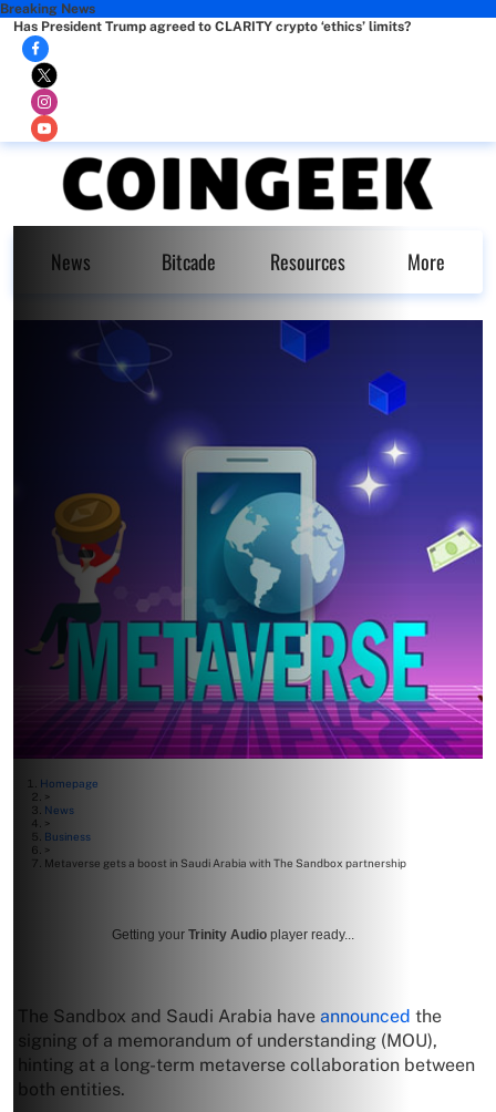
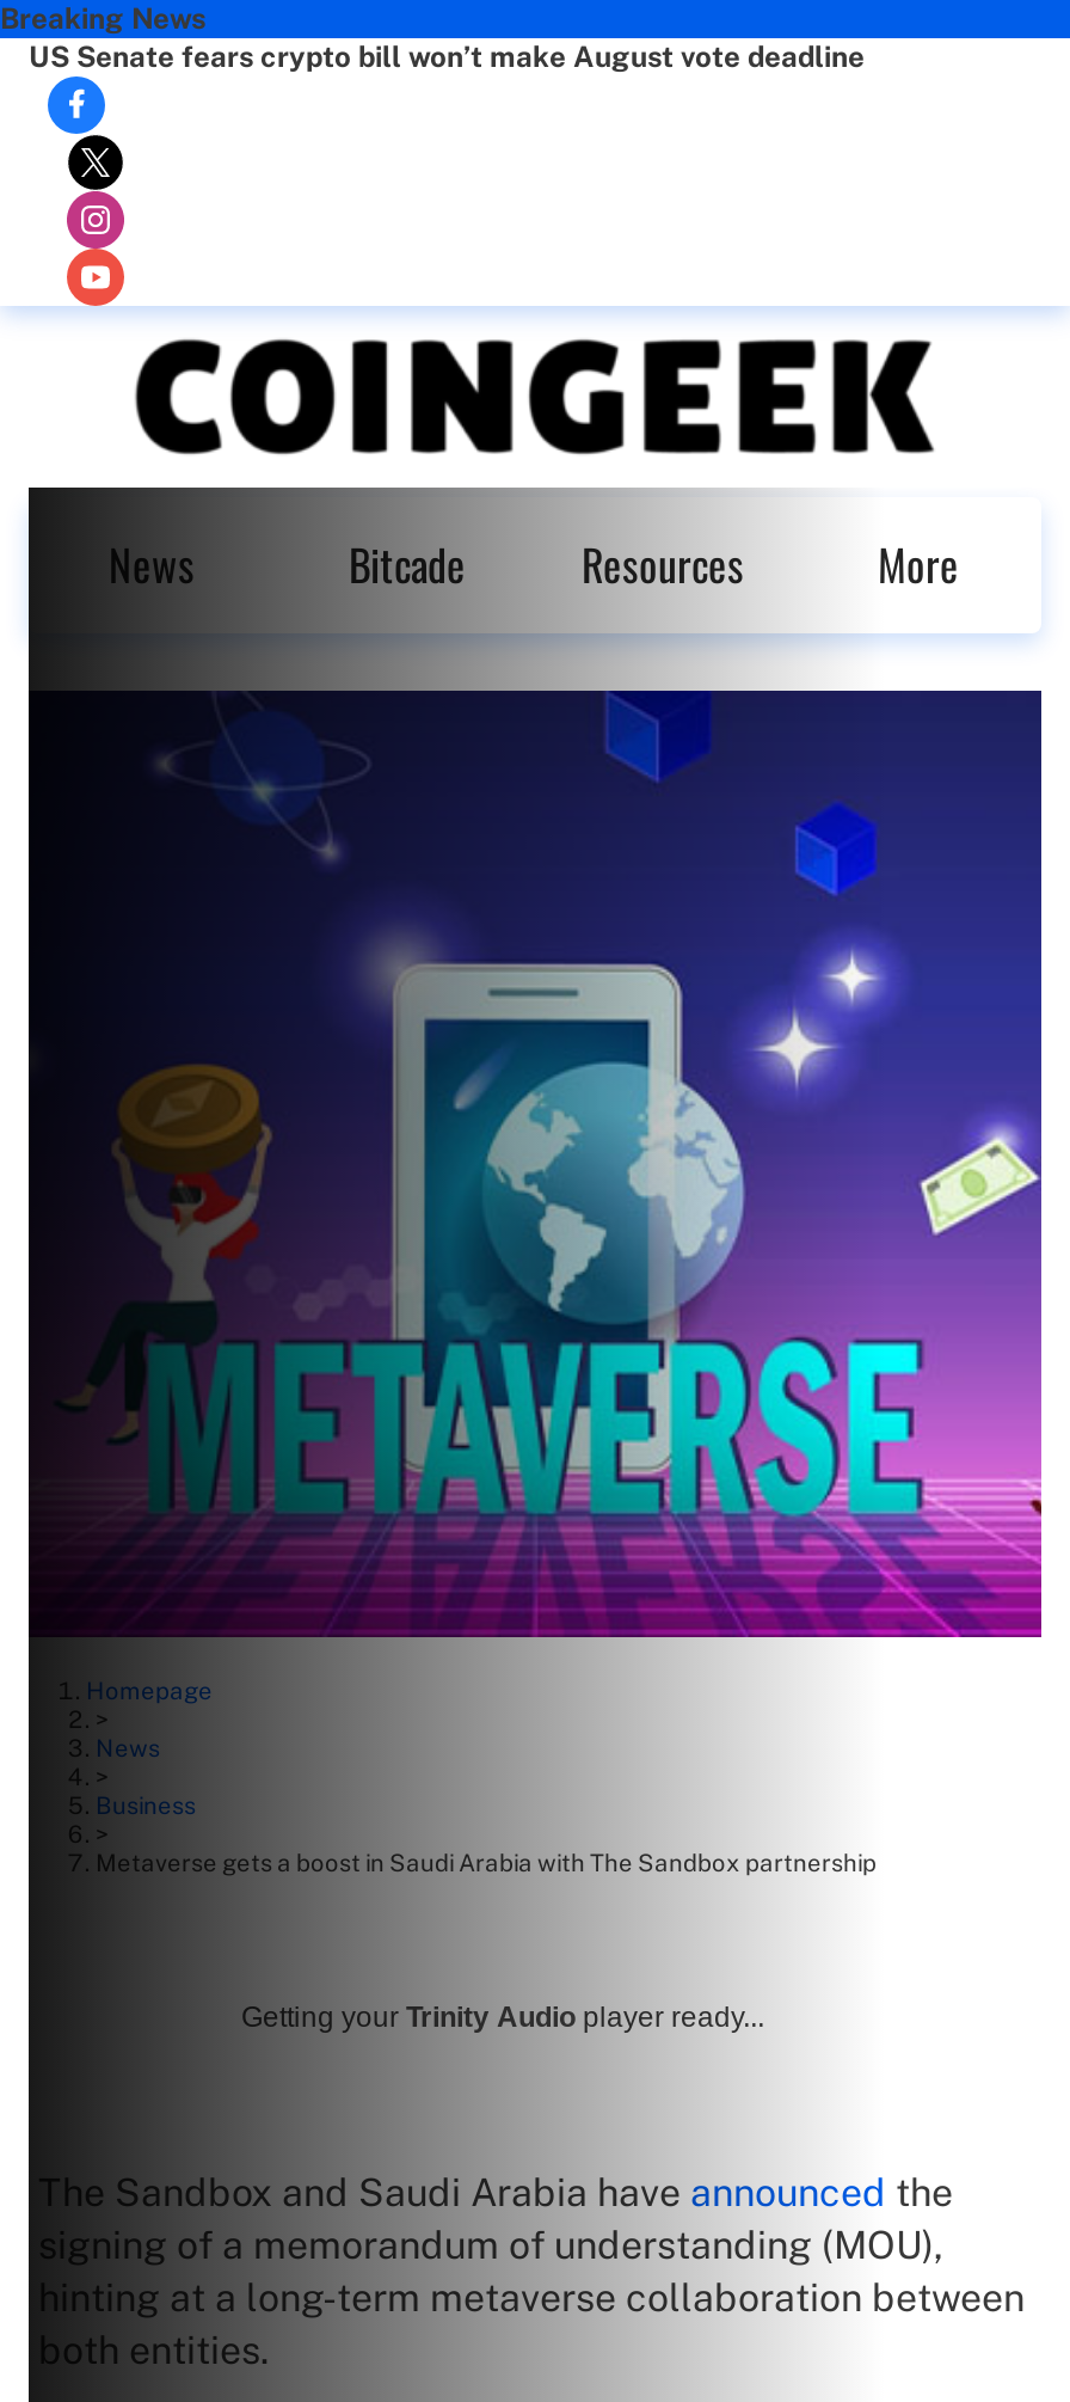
- Has President Trump agreed to CLARITY crypto ‘ethics’ limits?
+ US Senate fears crypto bill won’t make August vote deadline
